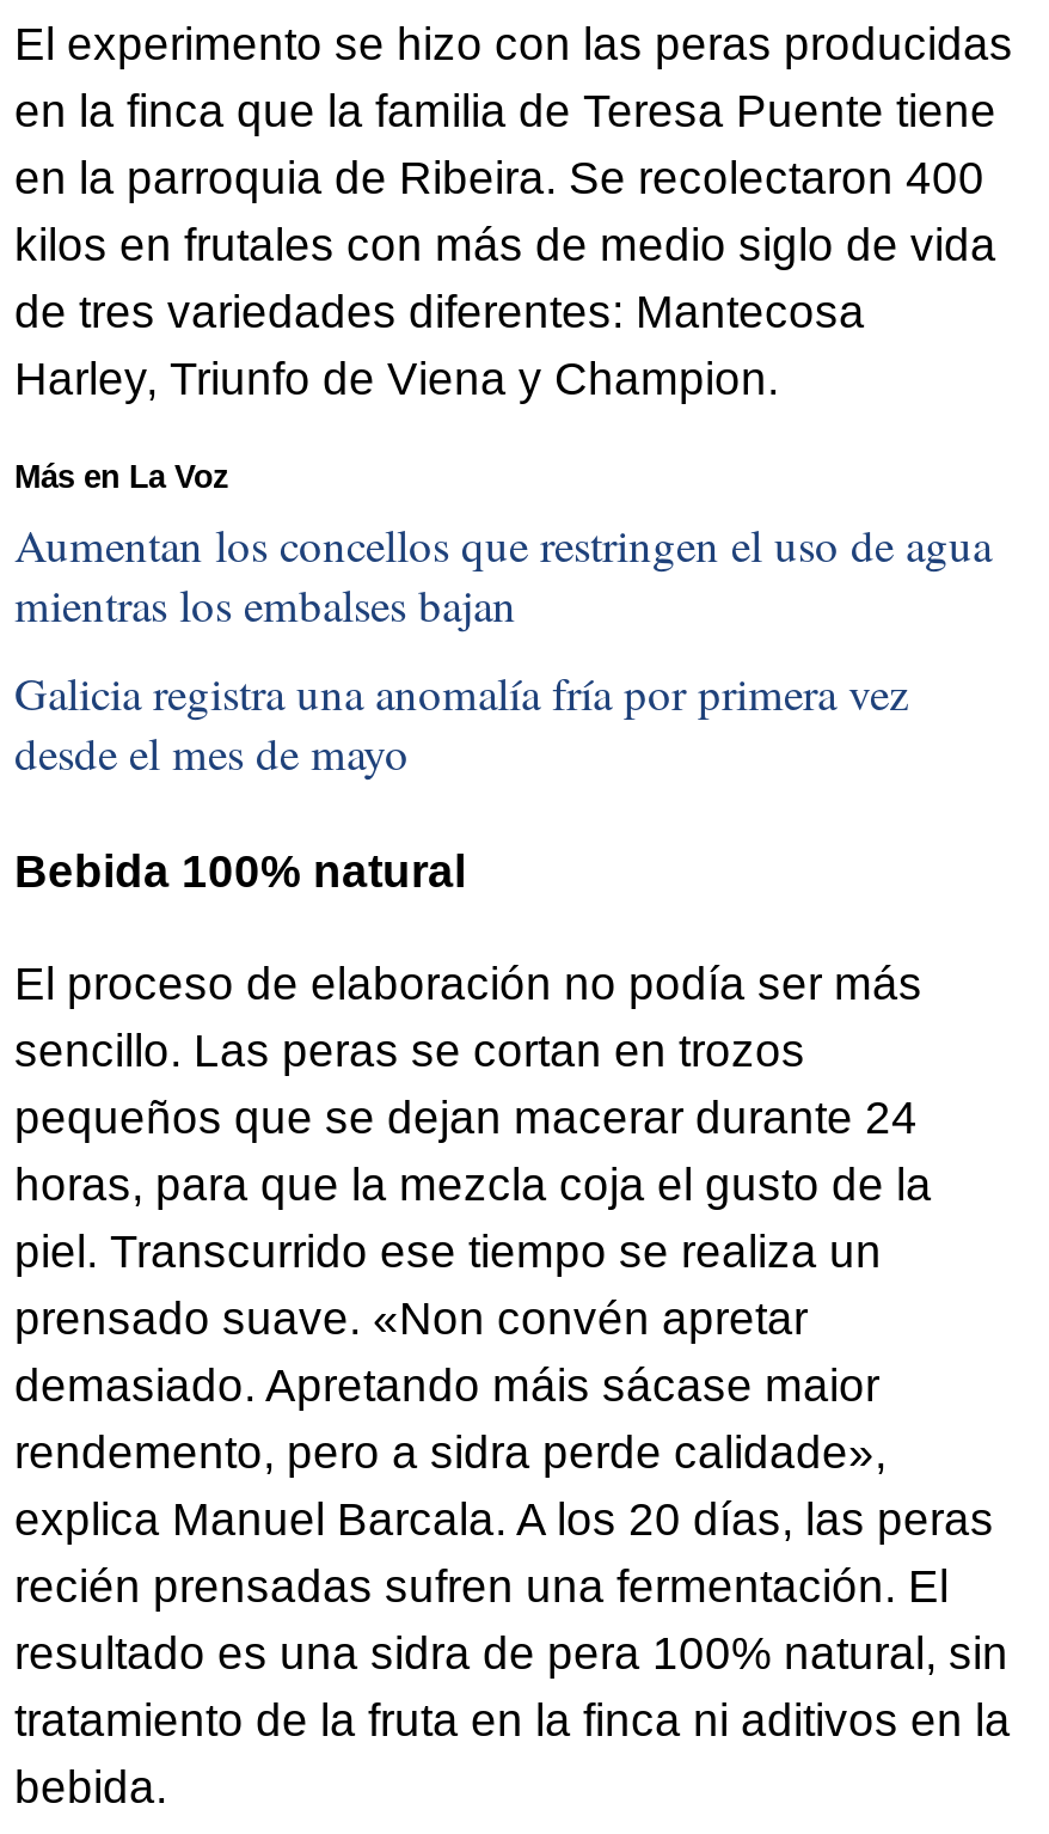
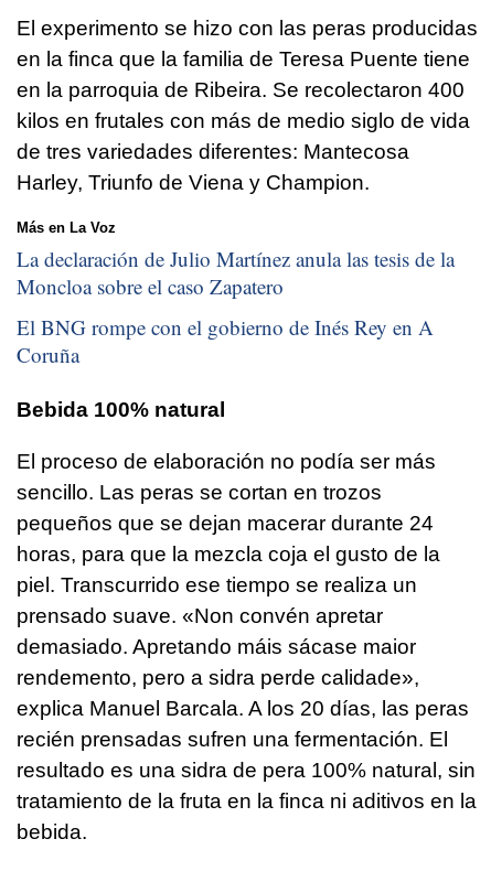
- Aumentan los concellos que restringen el uso de agua
- mientras los embalses bajan
+ La declaración de Julio Martínez anula las tesis de la
+ Moncloa sobre el caso Zapatero

- Galicia registra una anomalía fría por primera vez
- desde el mes de mayo
+ El BNG rompe con el gobierno de Inés Rey en A
+ Coruña
